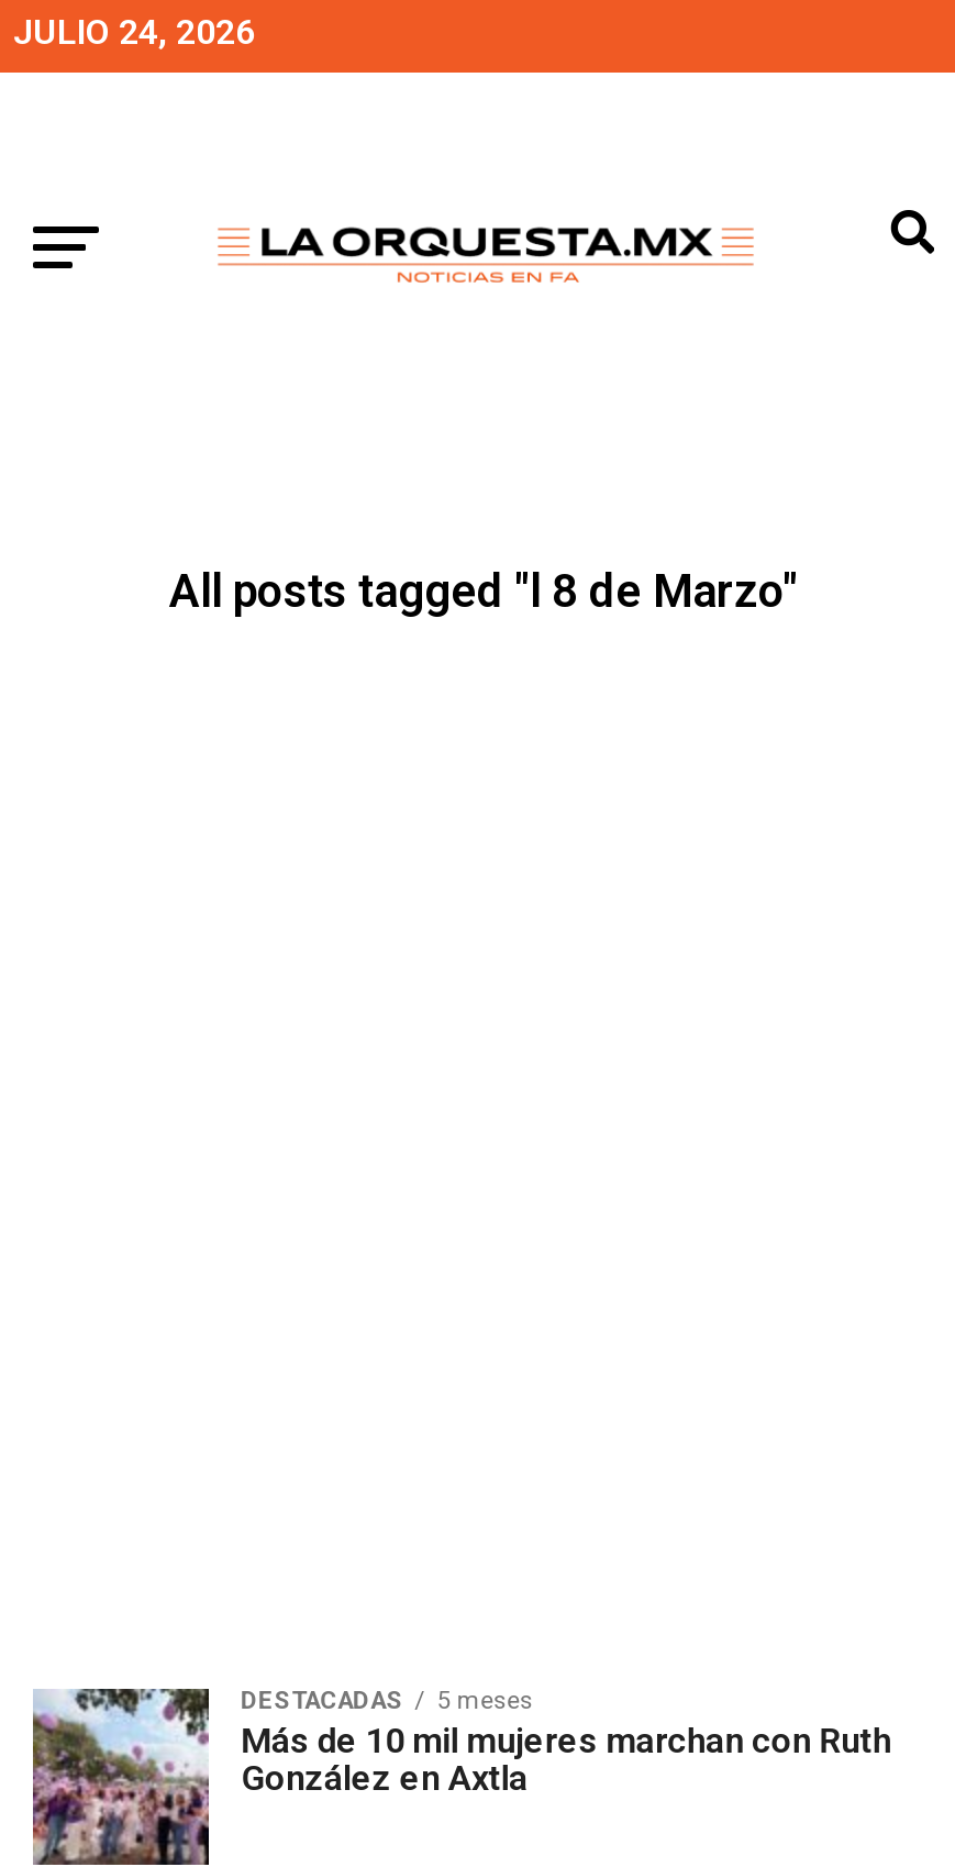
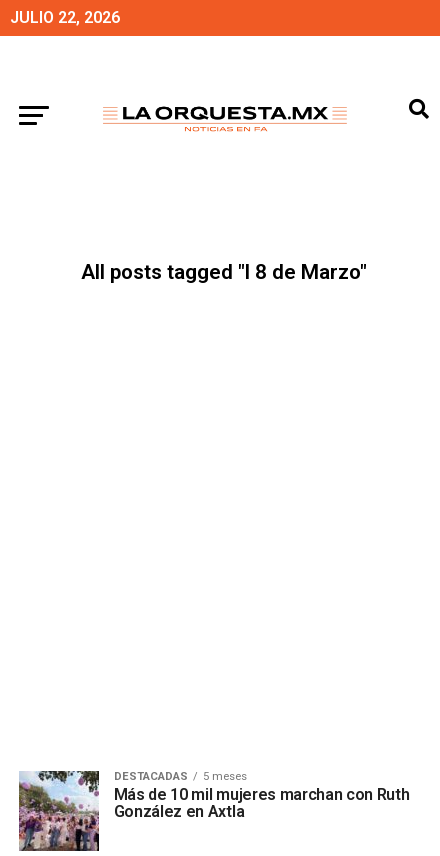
- JULIO 24, 2026
+ JULIO 22, 2026
